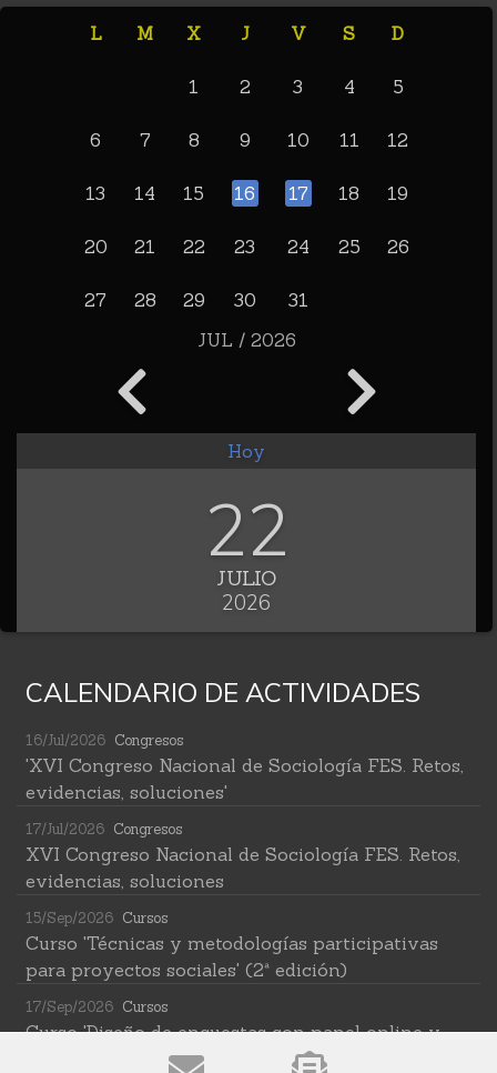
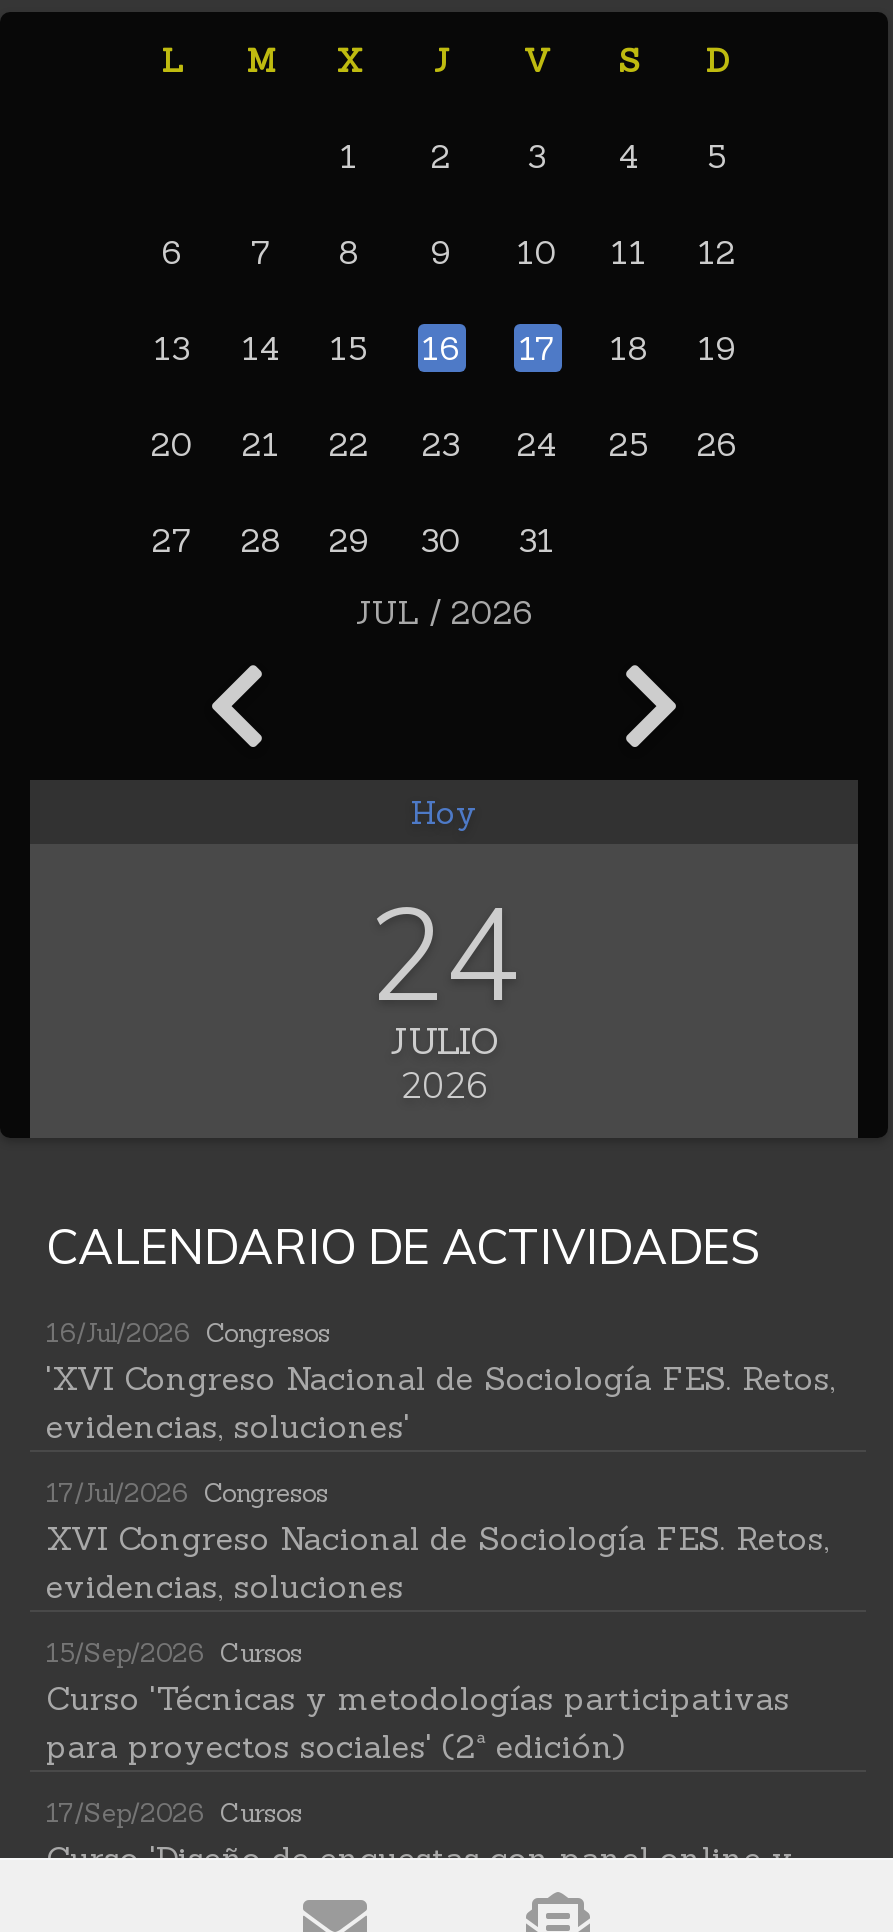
- 22
+ 24
